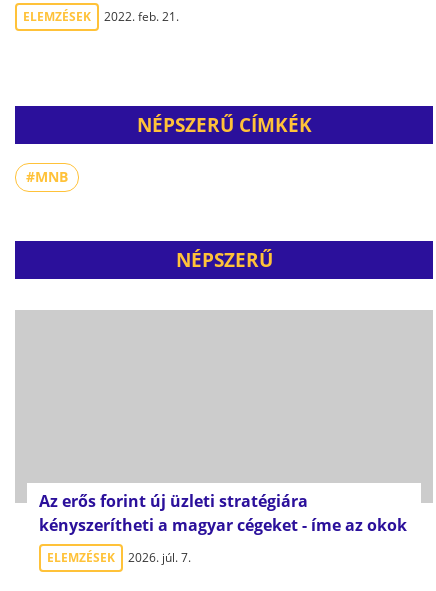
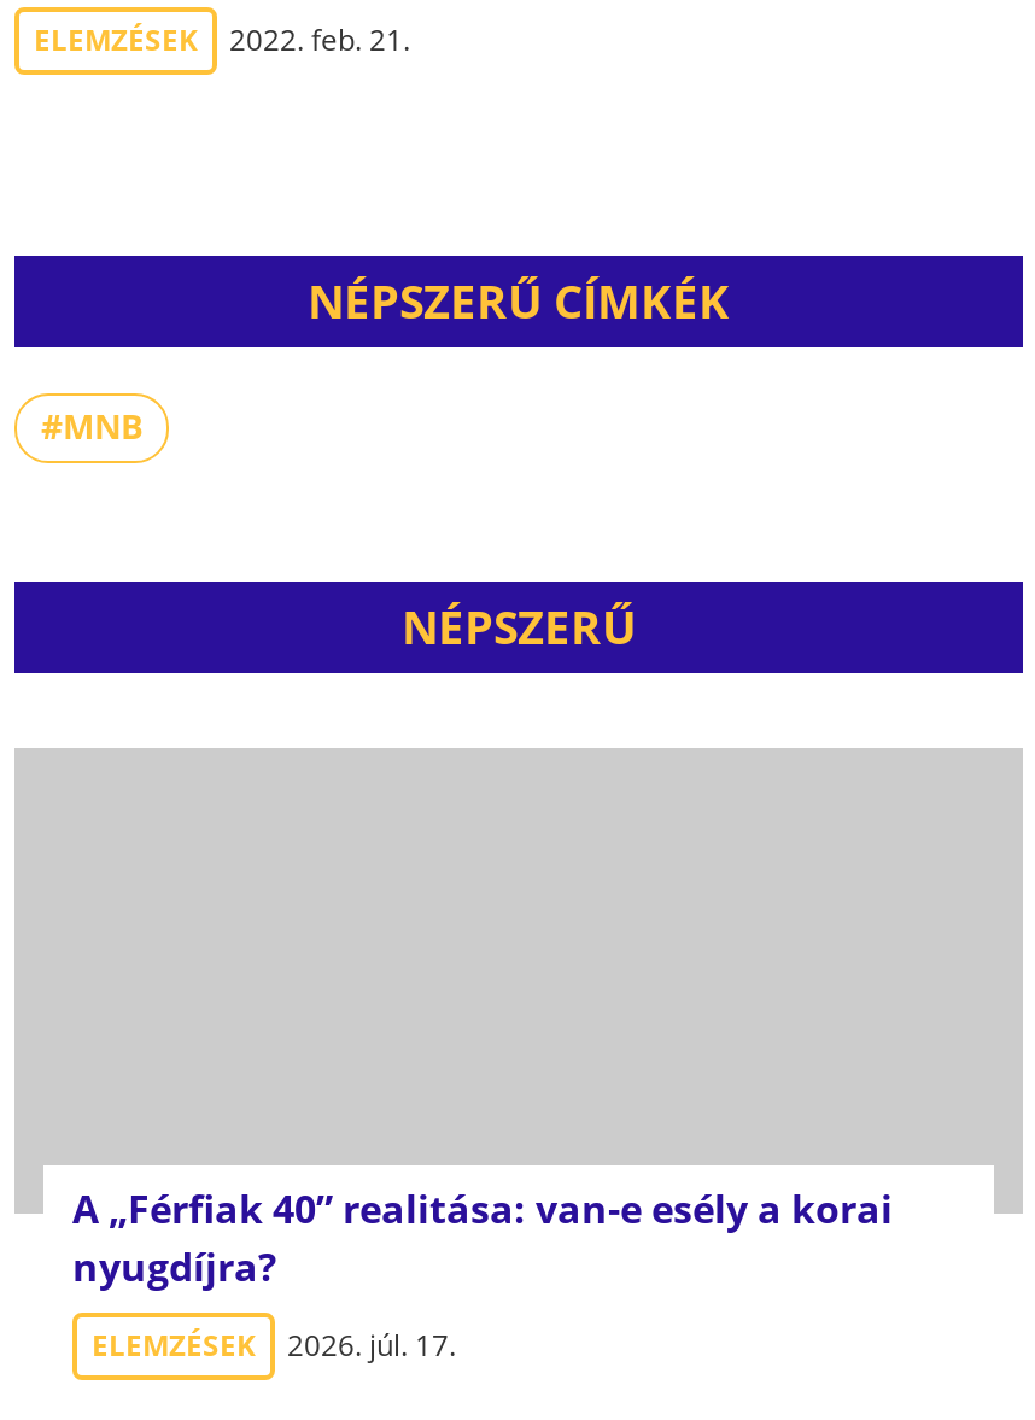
- Az erős forint új üzleti stratégiára
- kényszerítheti a magyar cégeket - íme az okok
+ A „Férfiak 40” realitása: van-e esély a korai
+ nyugdíjra?

- ELEMZÉSEK 2026. júl. 7.
+ ELEMZÉSEK 2026. júl. 17.
